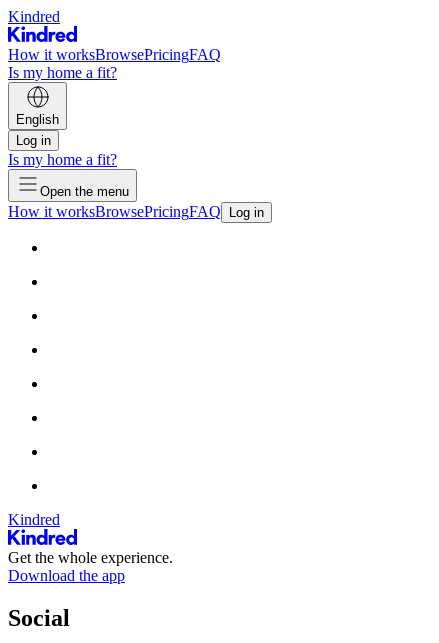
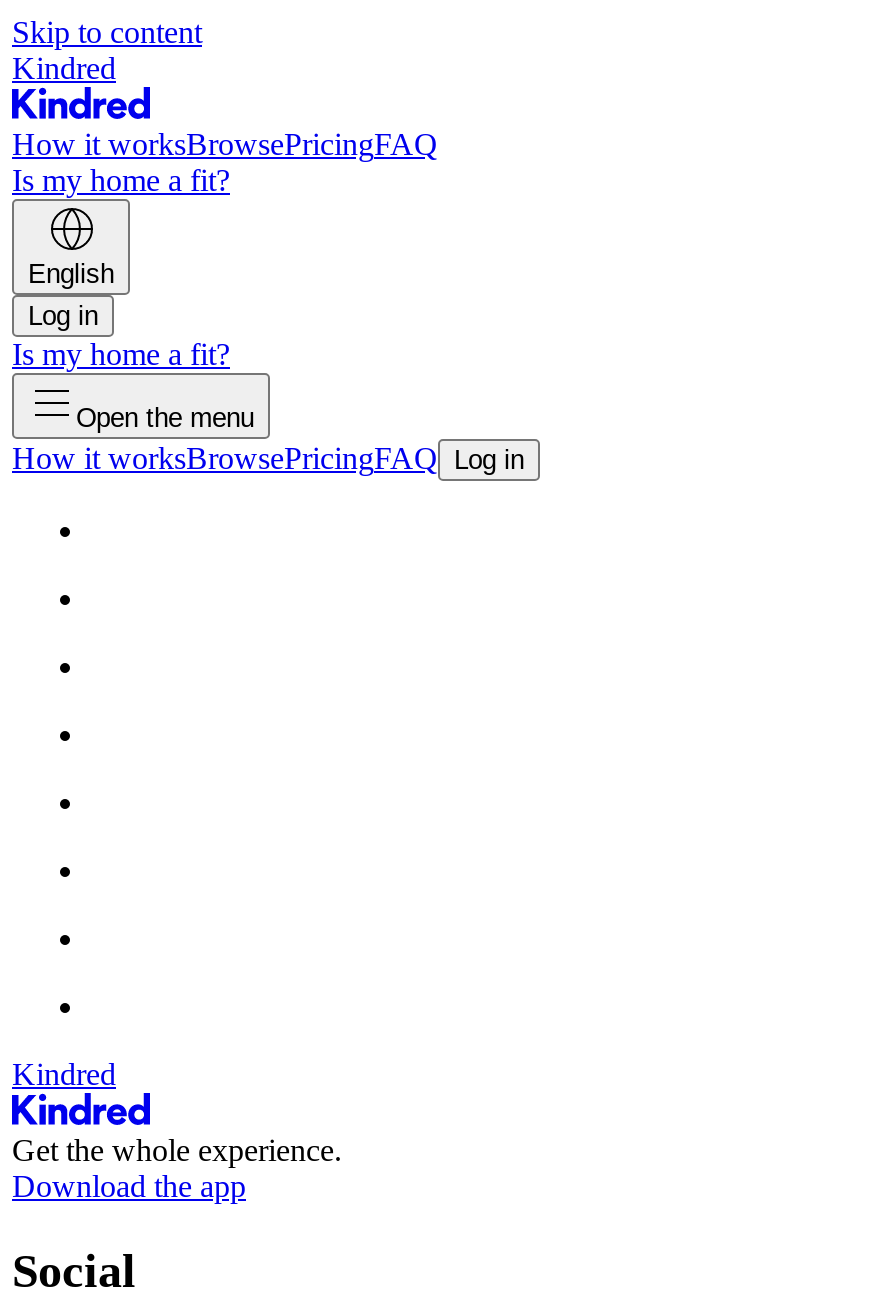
+ Skip to content
